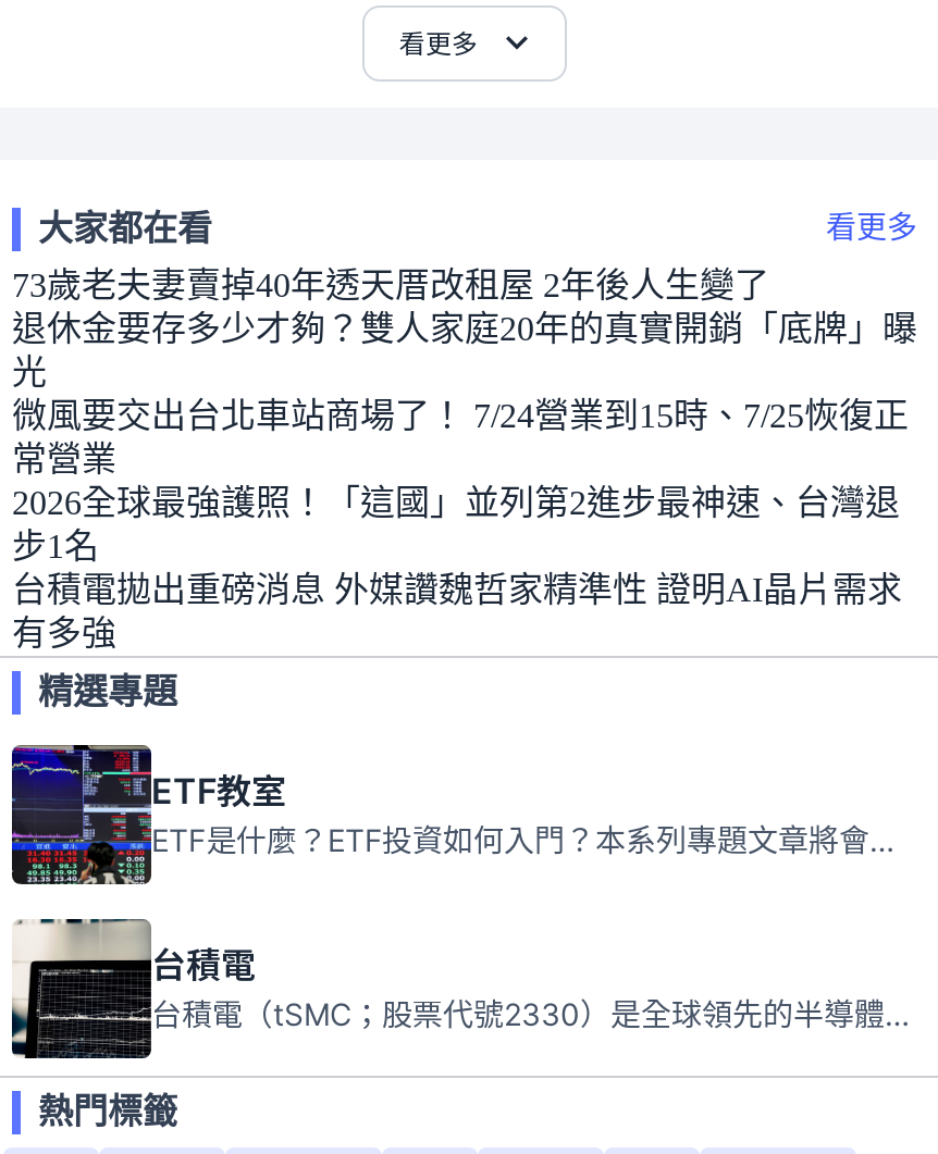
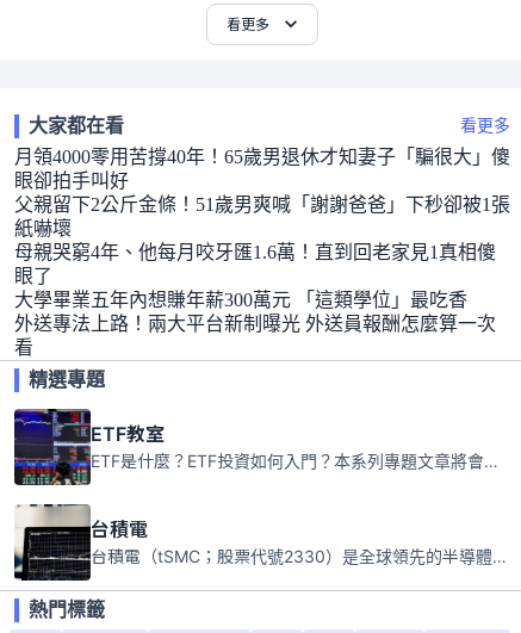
- 73歲老夫妻賣掉40年透天厝改租屋 2年後人生變了
- 退休金要存多少才夠？雙人家庭20年的真實開銷「底牌」曝
- 光
- 微風要交出台北車站商場了！ 7/24營業到15時、7/25恢復正
- 常營業
- 2026全球最強護照！「這國」並列第2進步最神速、台灣退
- 步1名
- 台積電拋出重磅消息 外媒讚魏哲家精準性 證明AI晶片需求
- 有多強
+ 月領4000零用苦撐40年！65歲男退休才知妻子「騙很大」傻
+ 眼卻拍手叫好
+ 父親留下2公斤金條！51歲男爽喊「謝謝爸爸」下秒卻被1張
+ 紙嚇壞
+ 母親哭窮4年、他每月咬牙匯1.6萬！直到回老家見1真相傻
+ 眼了
+ 大學畢業五年內想賺年薪300萬元 「這類學位」最吃香
+ 外送專法上路！兩大平台新制曝光 外送員報酬怎麼算一次
+ 看
